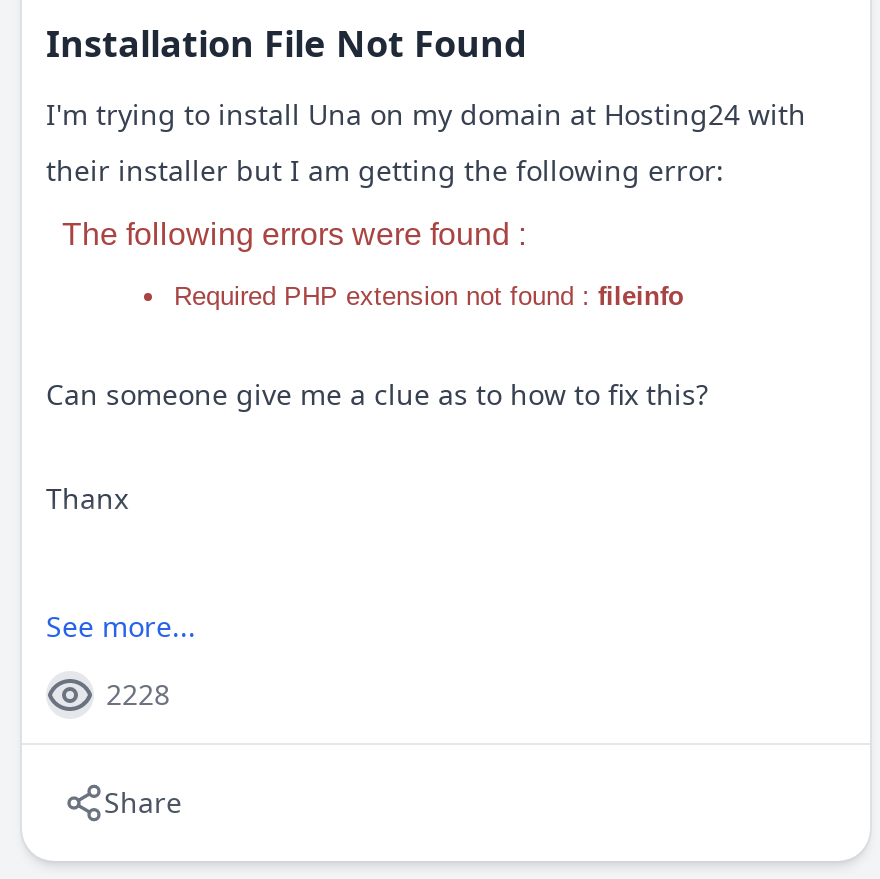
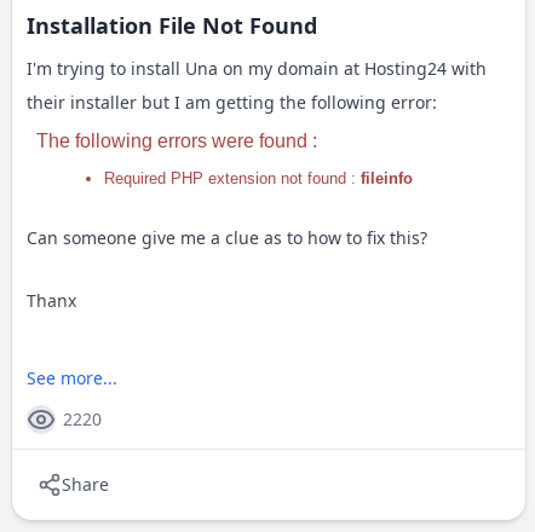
- 2228
+ 2220
